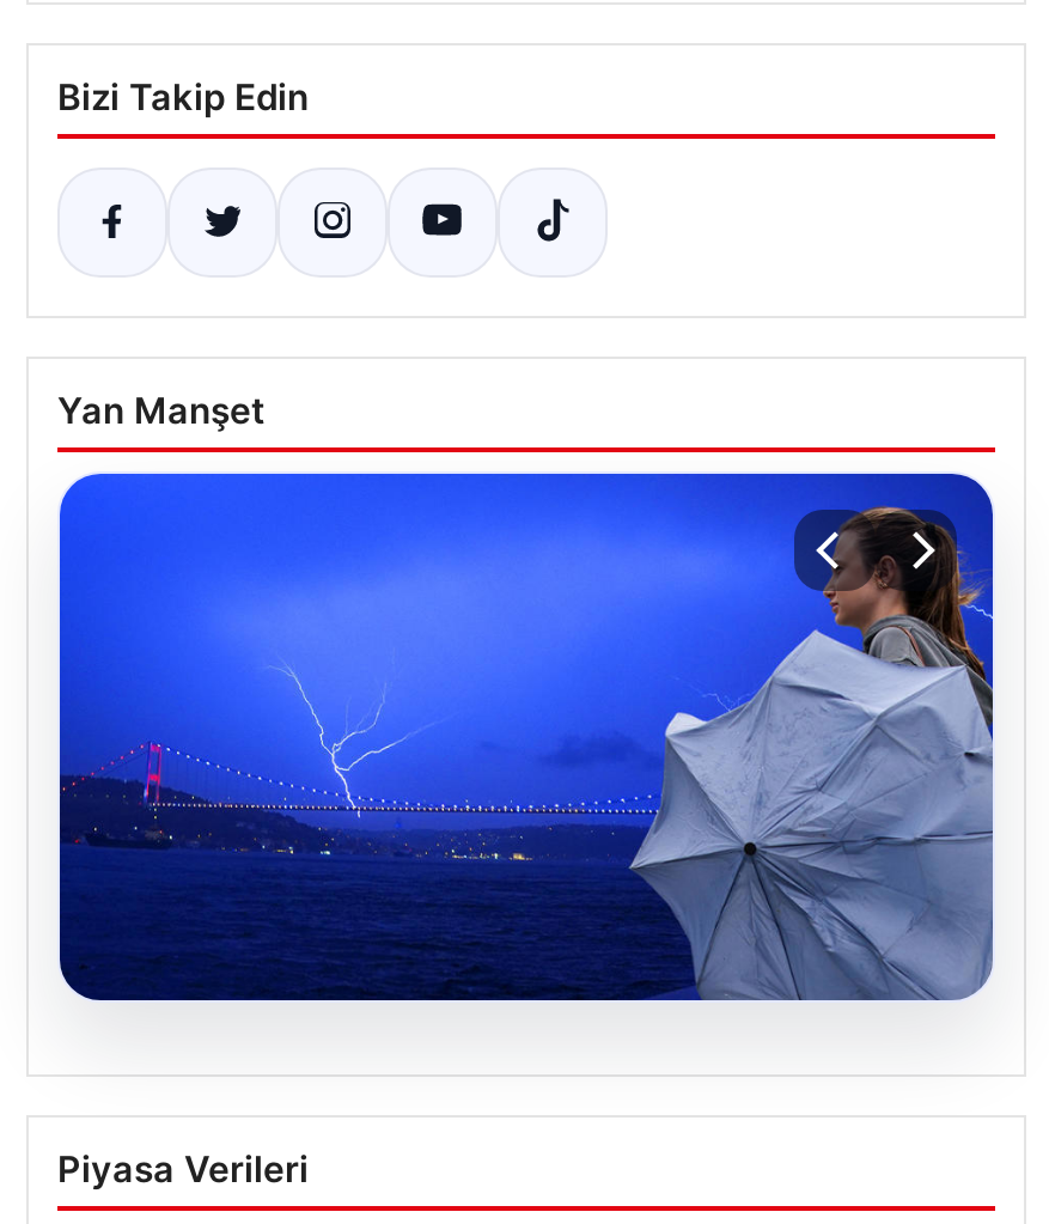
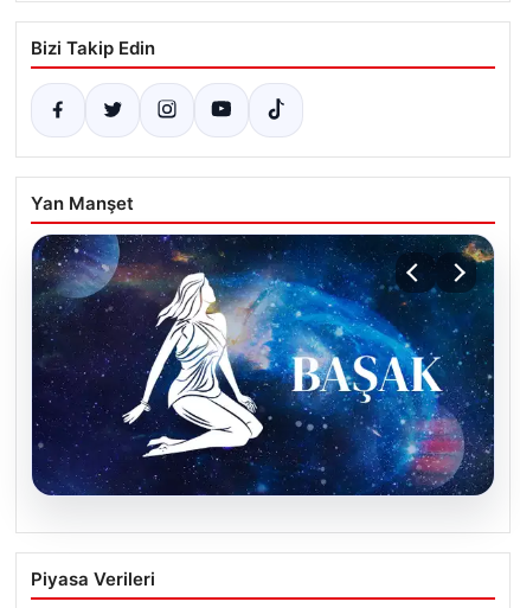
- [image]
+ [image]
